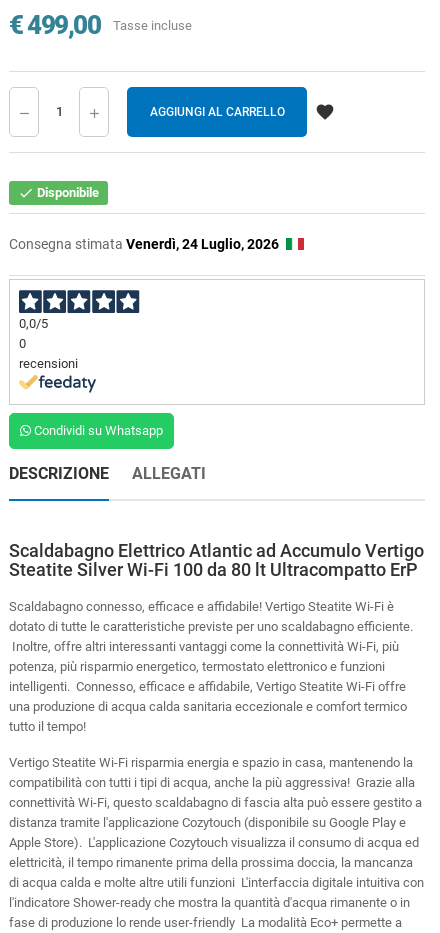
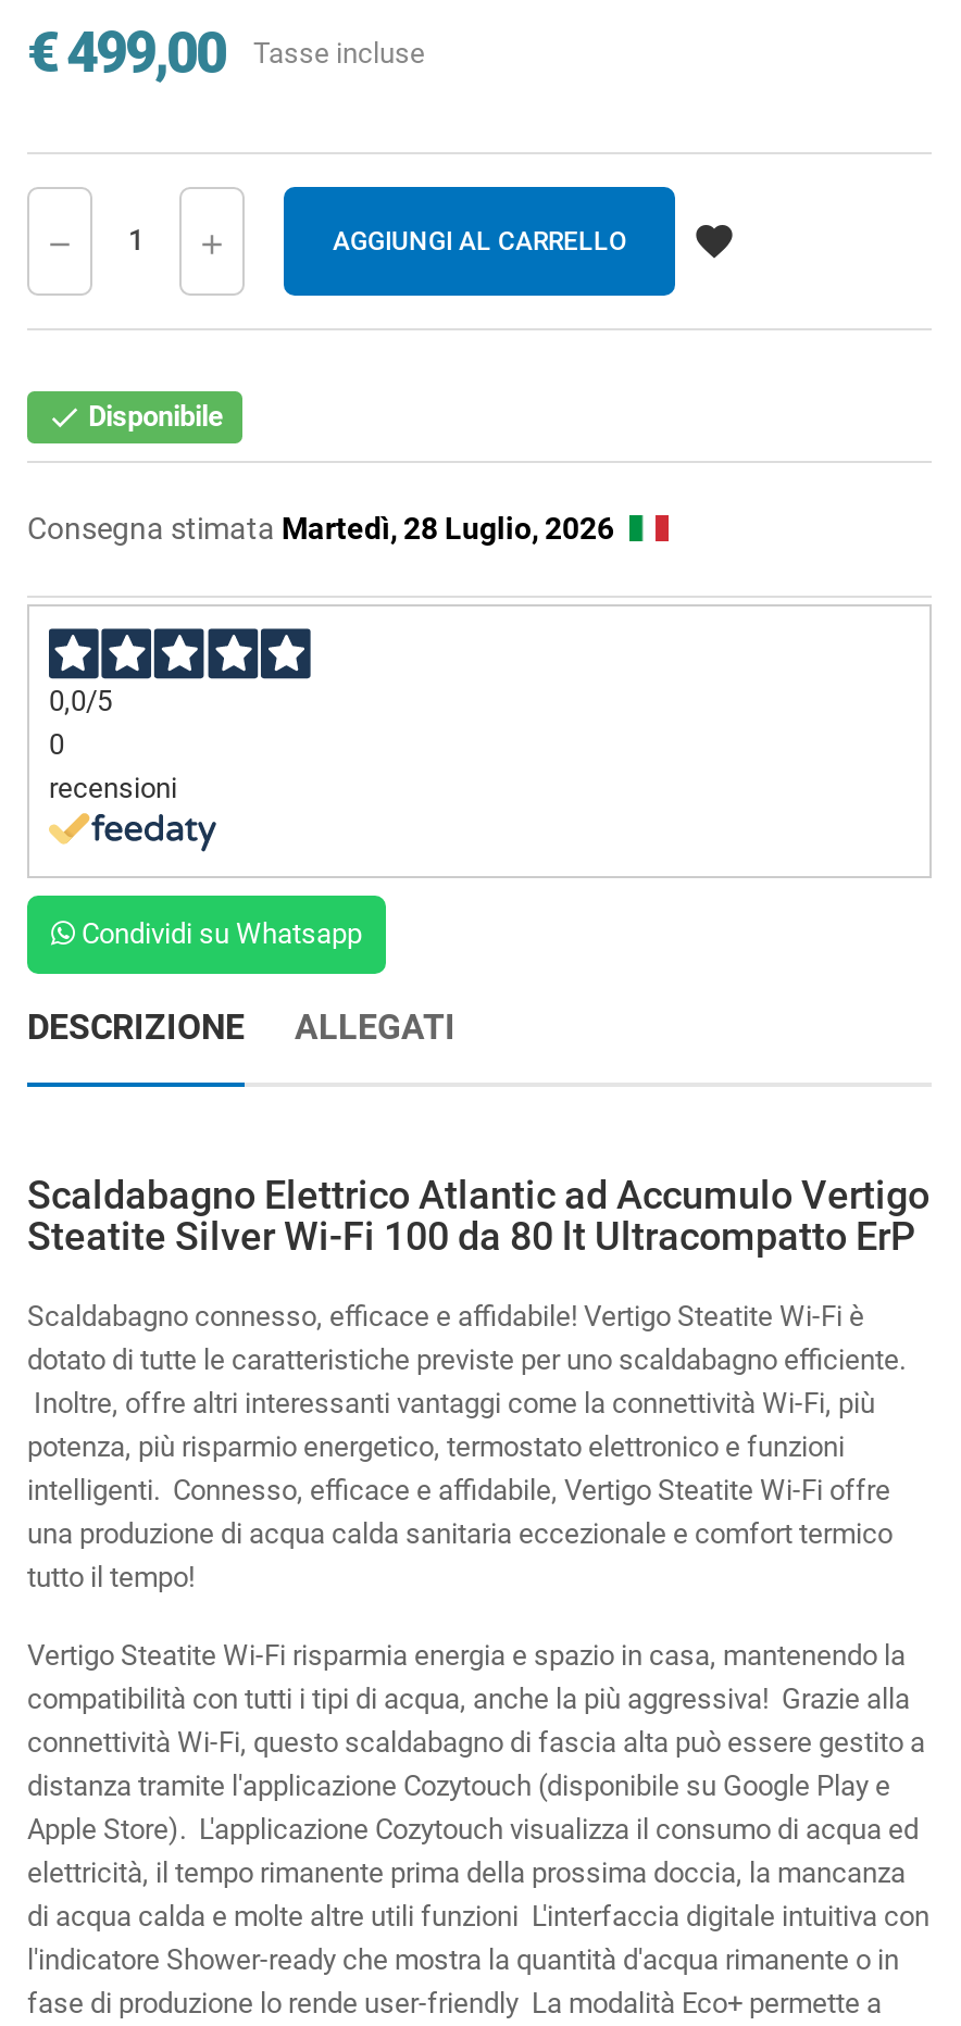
- Consegna stimata Venerdì, 24 Luglio, 2026
+ Consegna stimata Martedì, 28 Luglio, 2026
